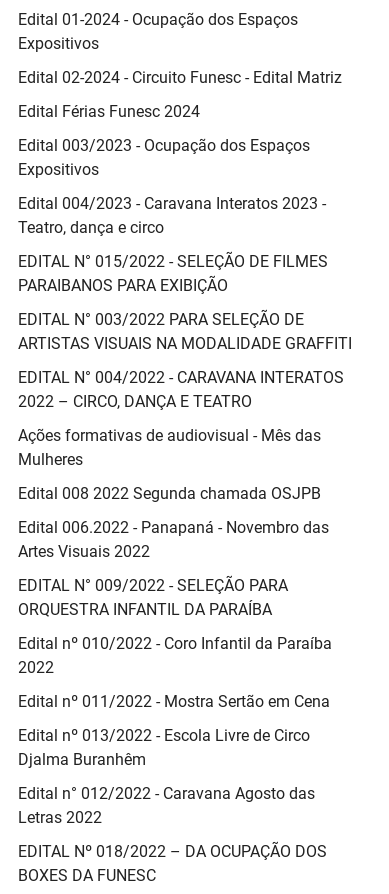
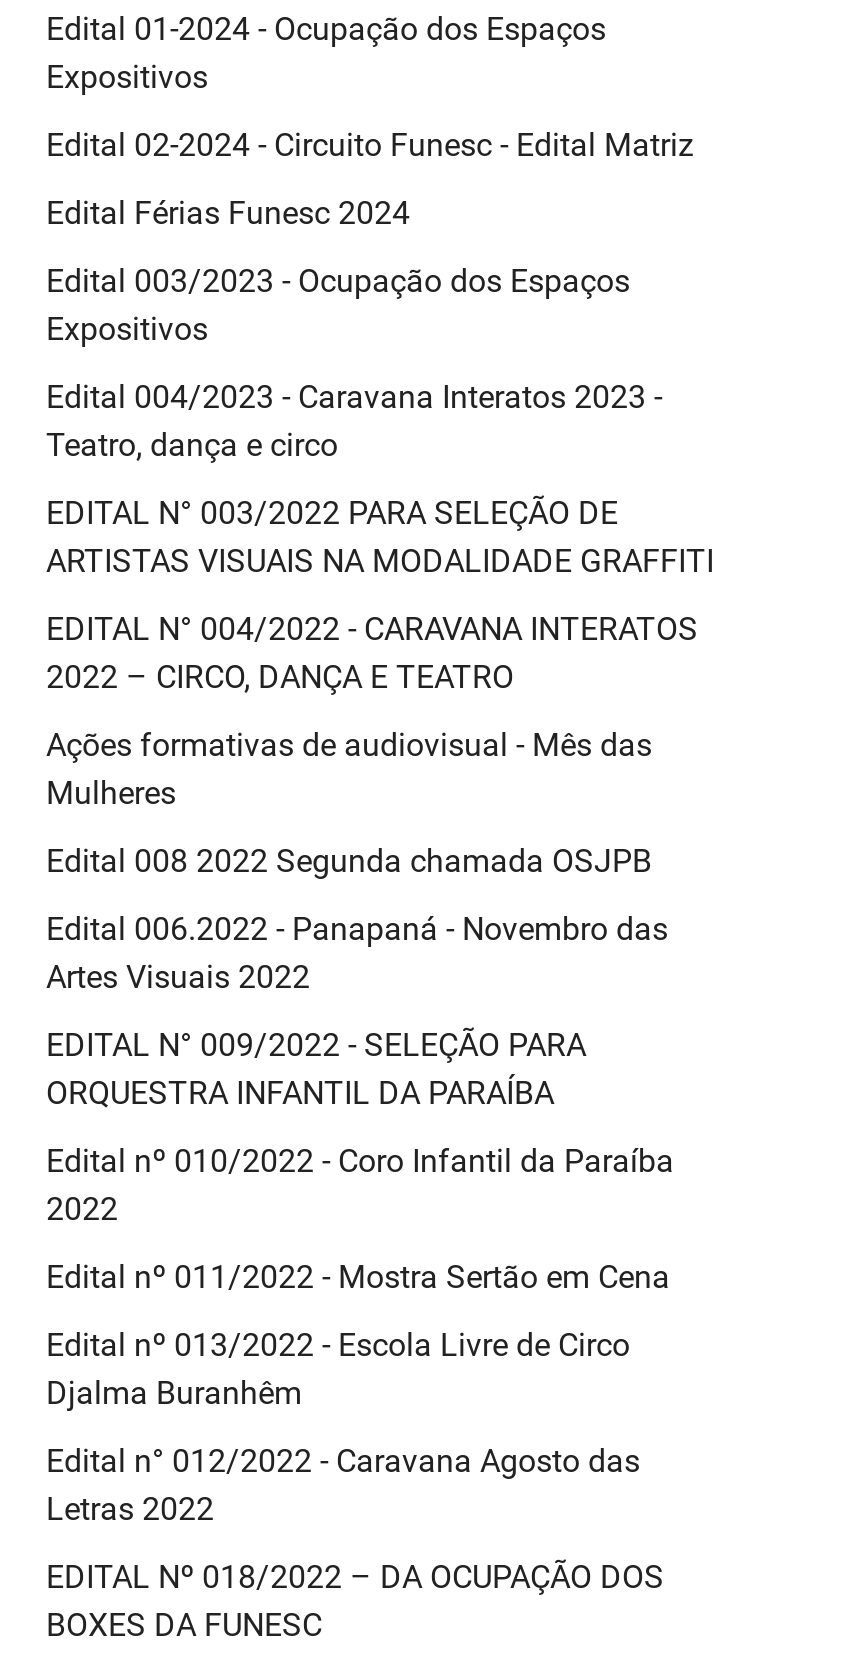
- EDITAL N° 015/2022 - SELEÇÃO DE FILMES
- PARAIBANOS PARA EXIBIÇÃO
